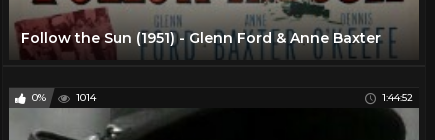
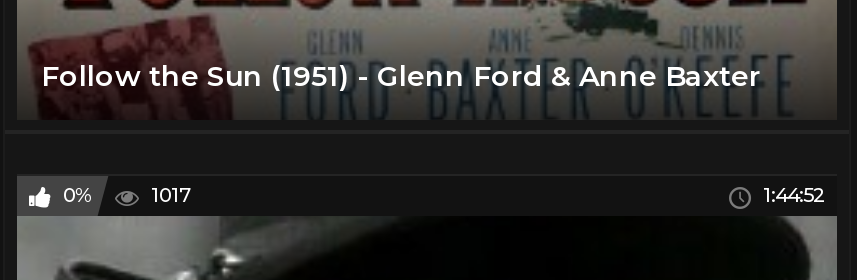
- 1014
+ 1017
